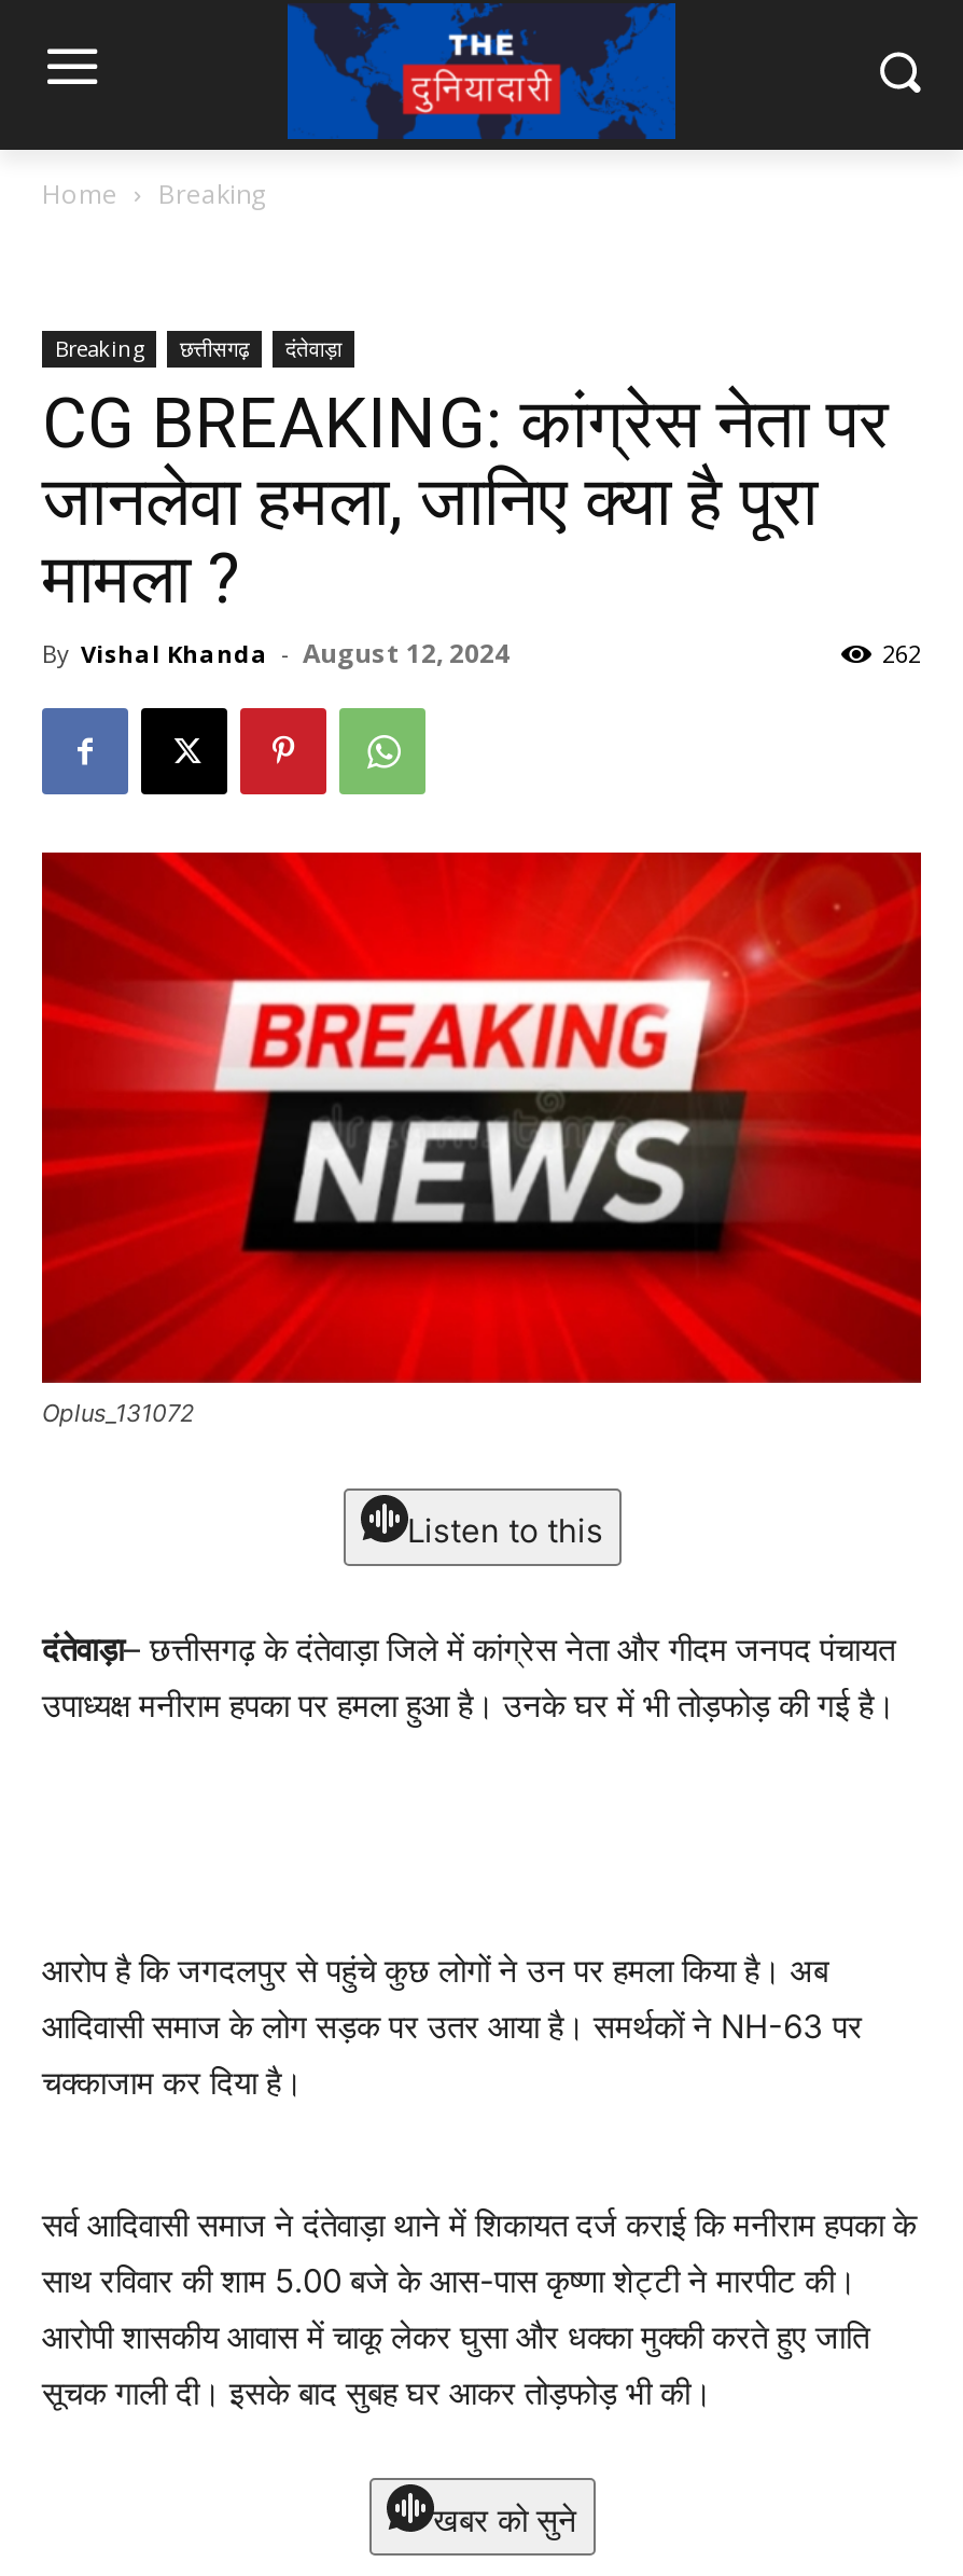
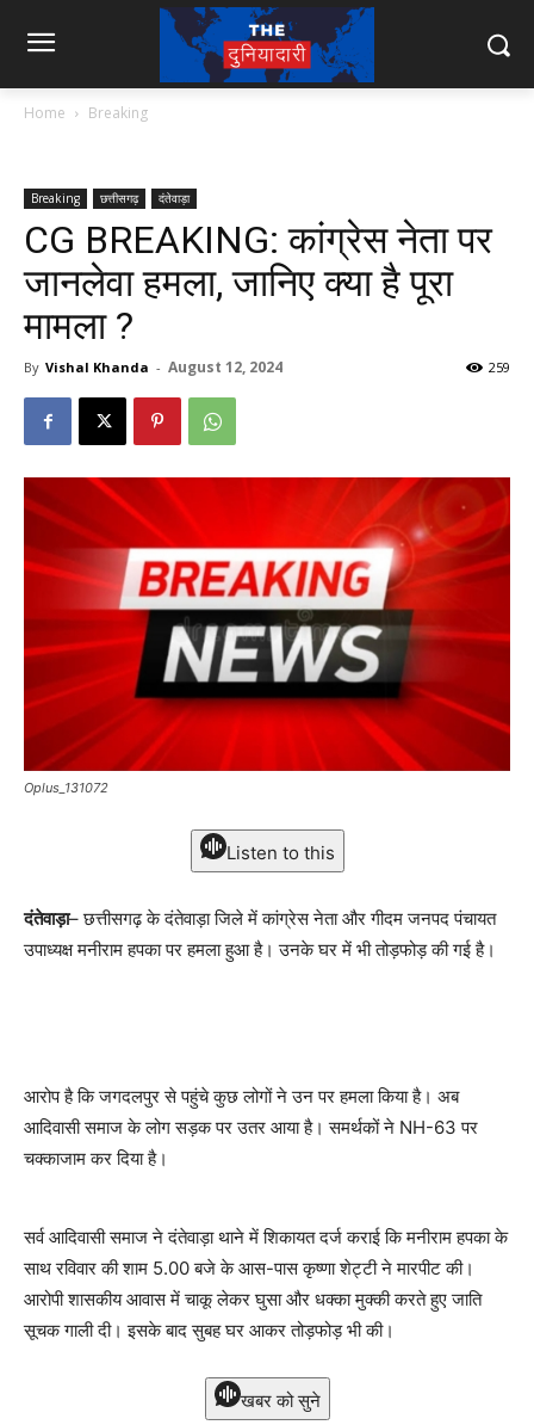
- 262
+ 259
